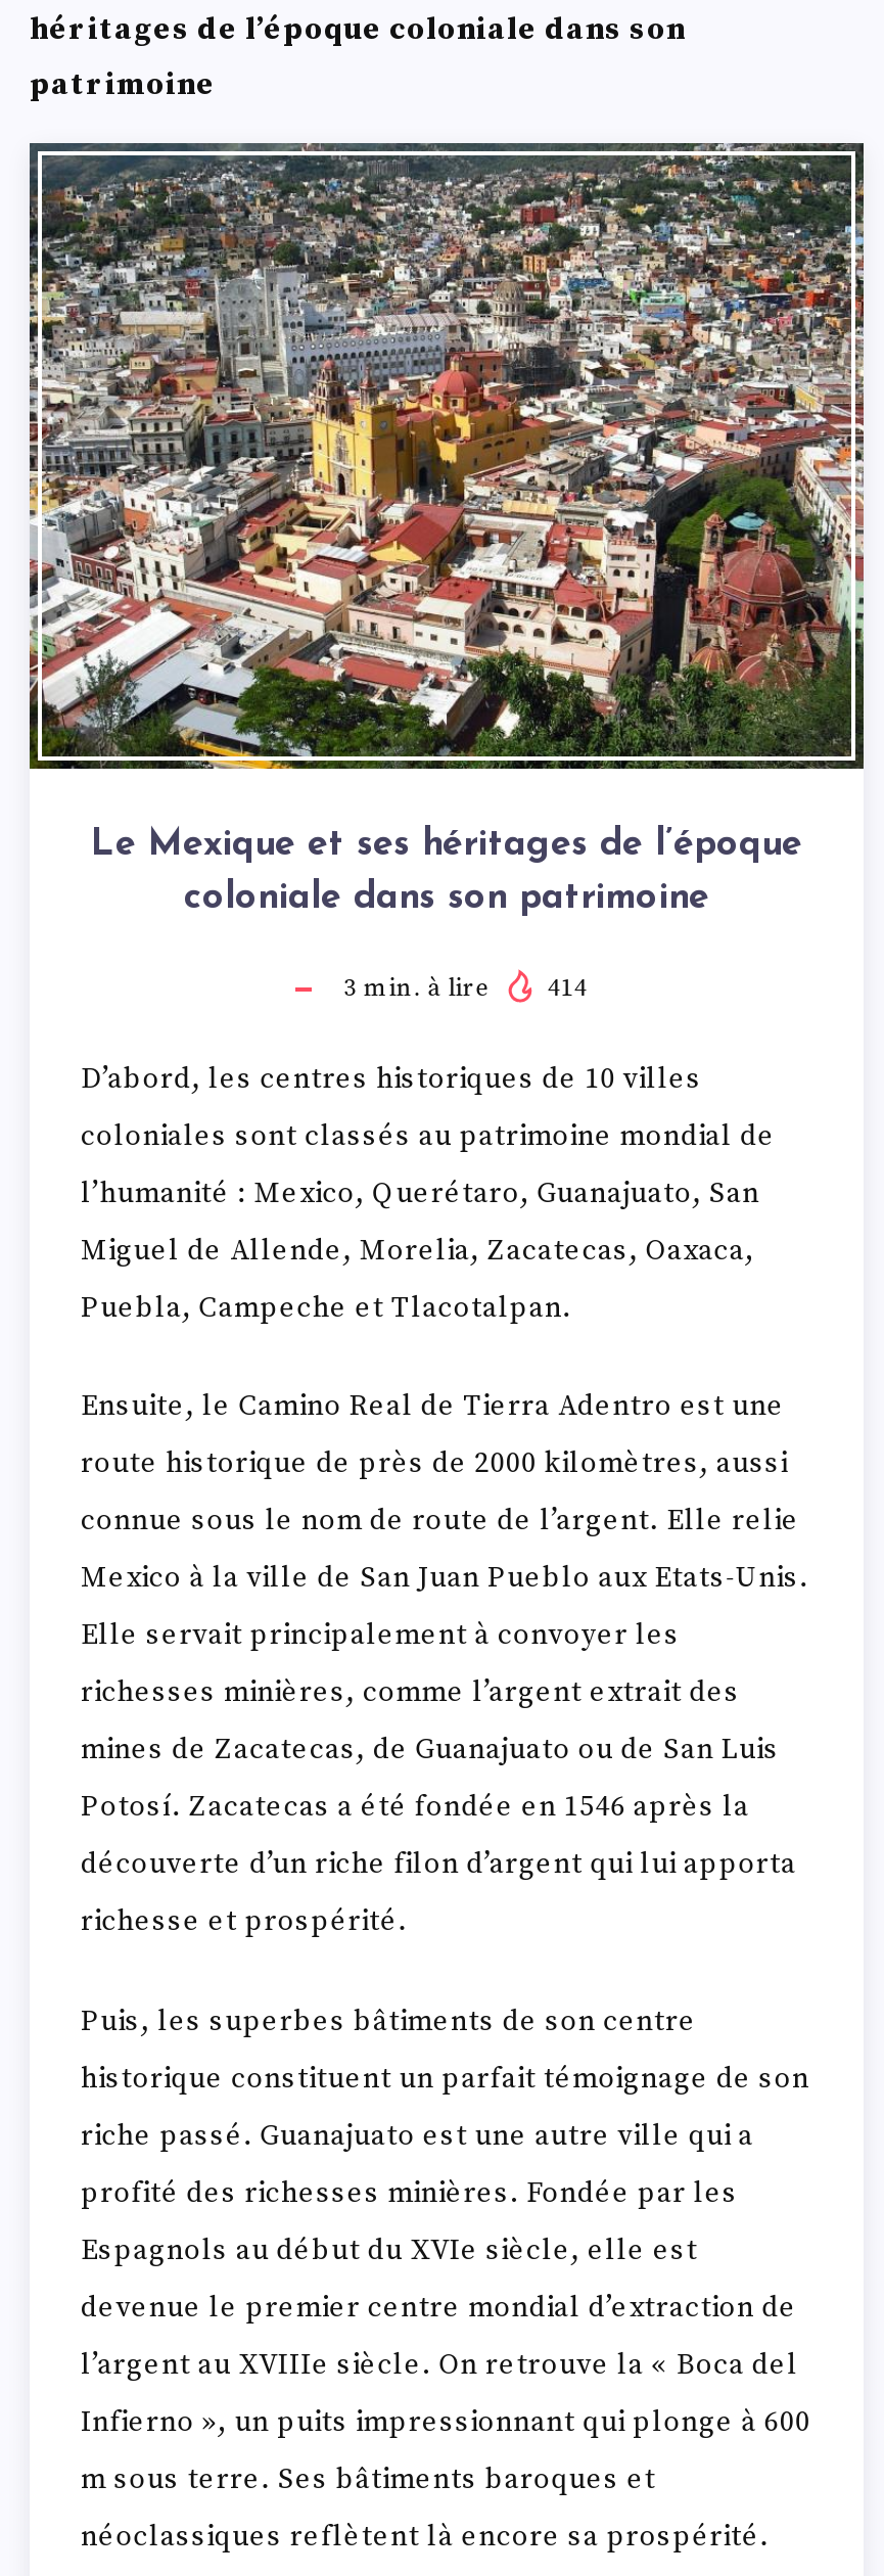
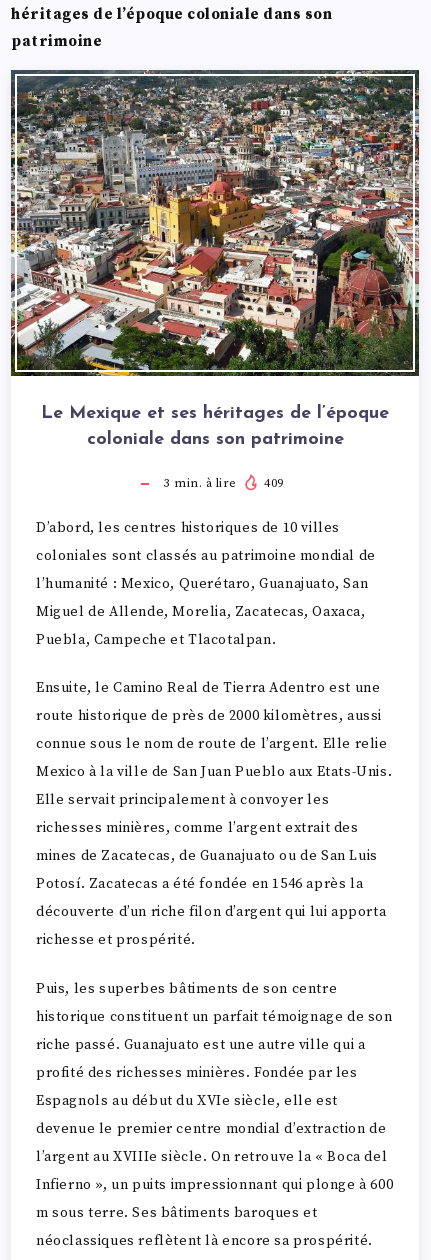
- 3 min. à lire 414
+ 3 min. à lire 409
